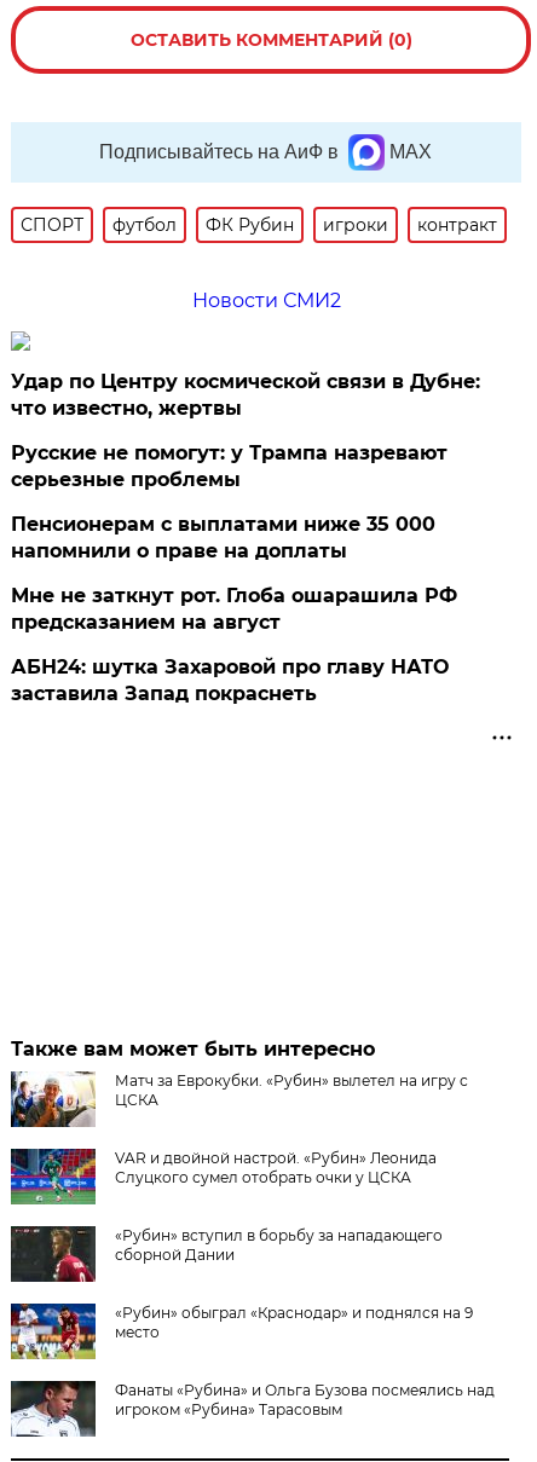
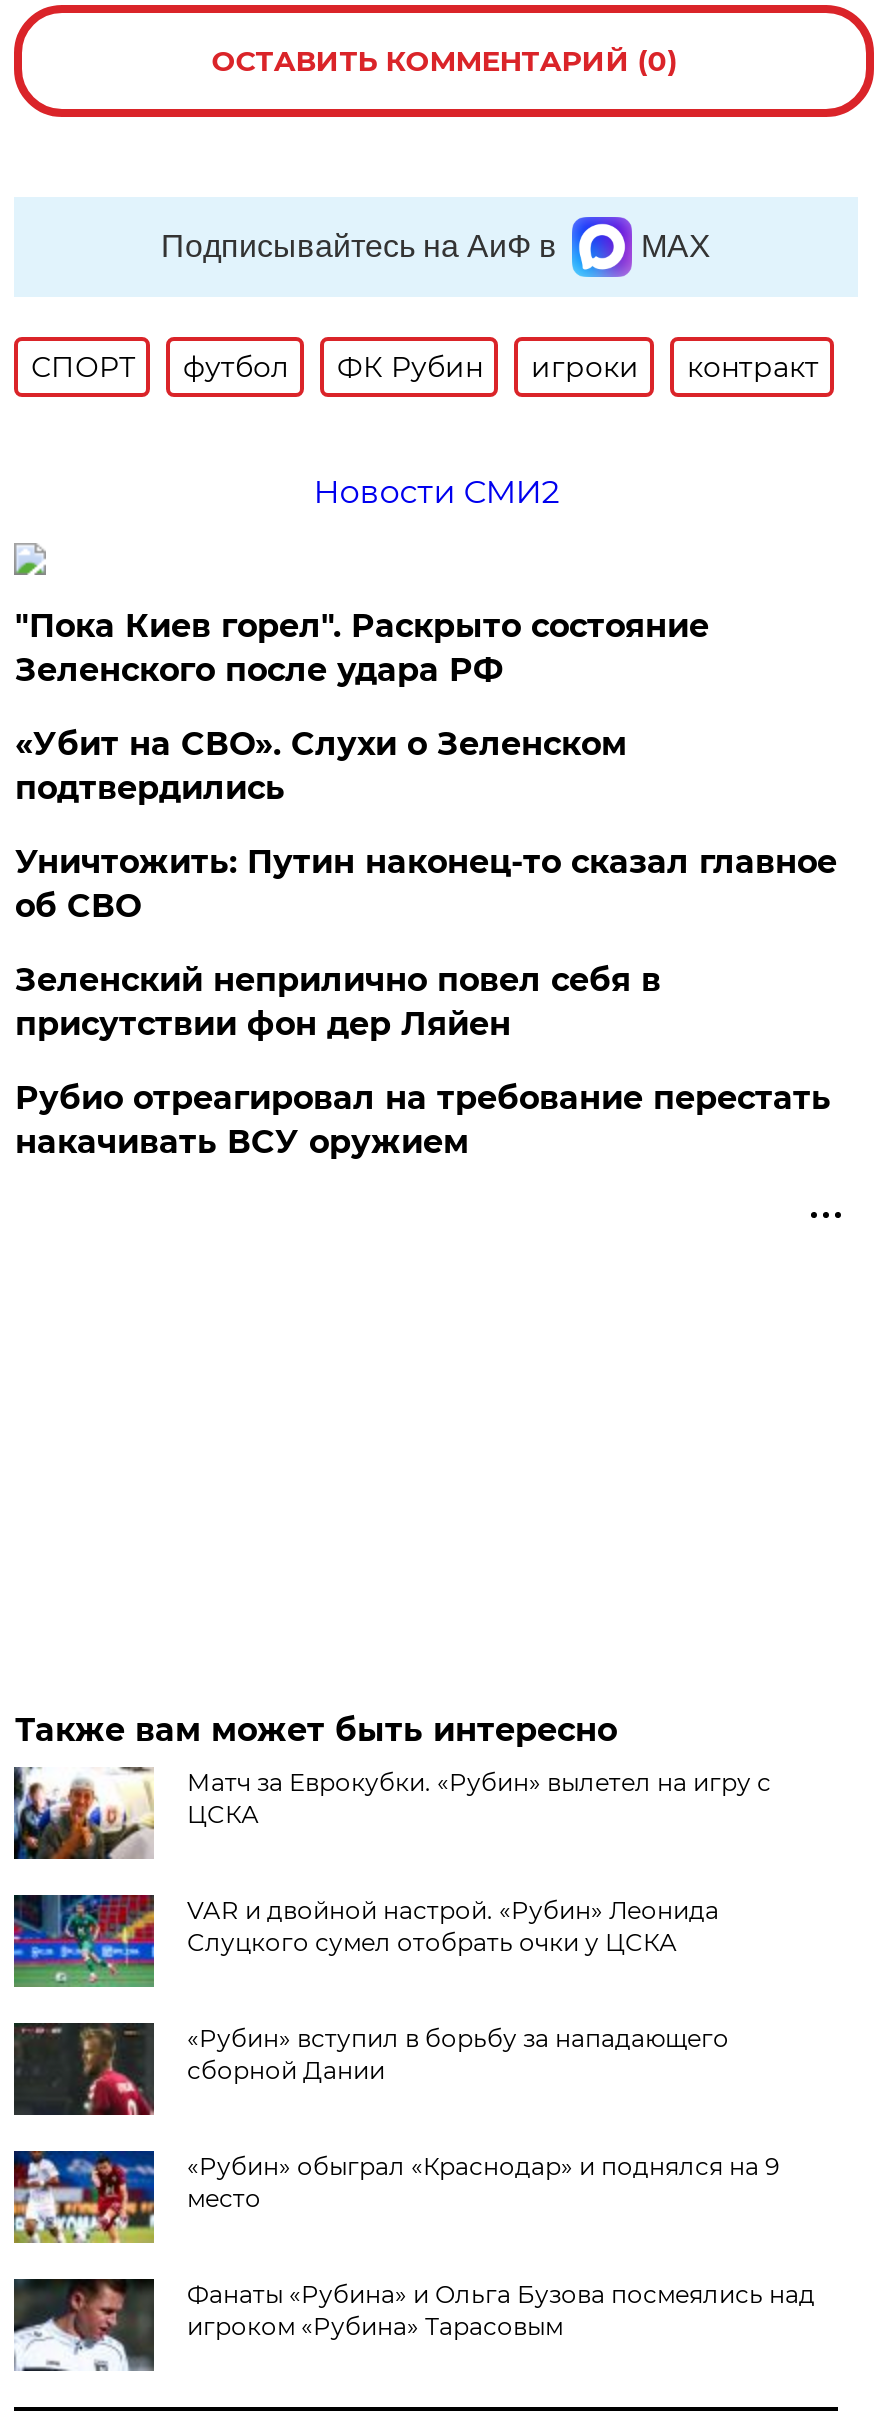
- Удар по Центру космической связи в Дубне:
- что известно, жертвы
+ "Пока Киев горел". Раскрыто состояние
+ Зеленского после удара РФ

- Русские не помогут: у Трампа назревают
- серьезные проблемы
+ «Убит на СВО». Слухи о Зеленском
+ подтвердились

- Пенсионерам с выплатами ниже 35 000
- напомнили о праве на доплаты
+ Уничтожить: Путин наконец-то сказал главное
+ об СВО

- Мне не заткнут рот. Глоба ошарашила РФ
- предсказанием на август
+ Зеленский неприлично повел cебя в
+ присутствии фон дер Ляйен

- АБН24: шутка Захаровой про главу НАТО
- заставила Запад покраснеть
+ Рубио отреагировал на требование перестать
+ накачивать ВСУ оружием
